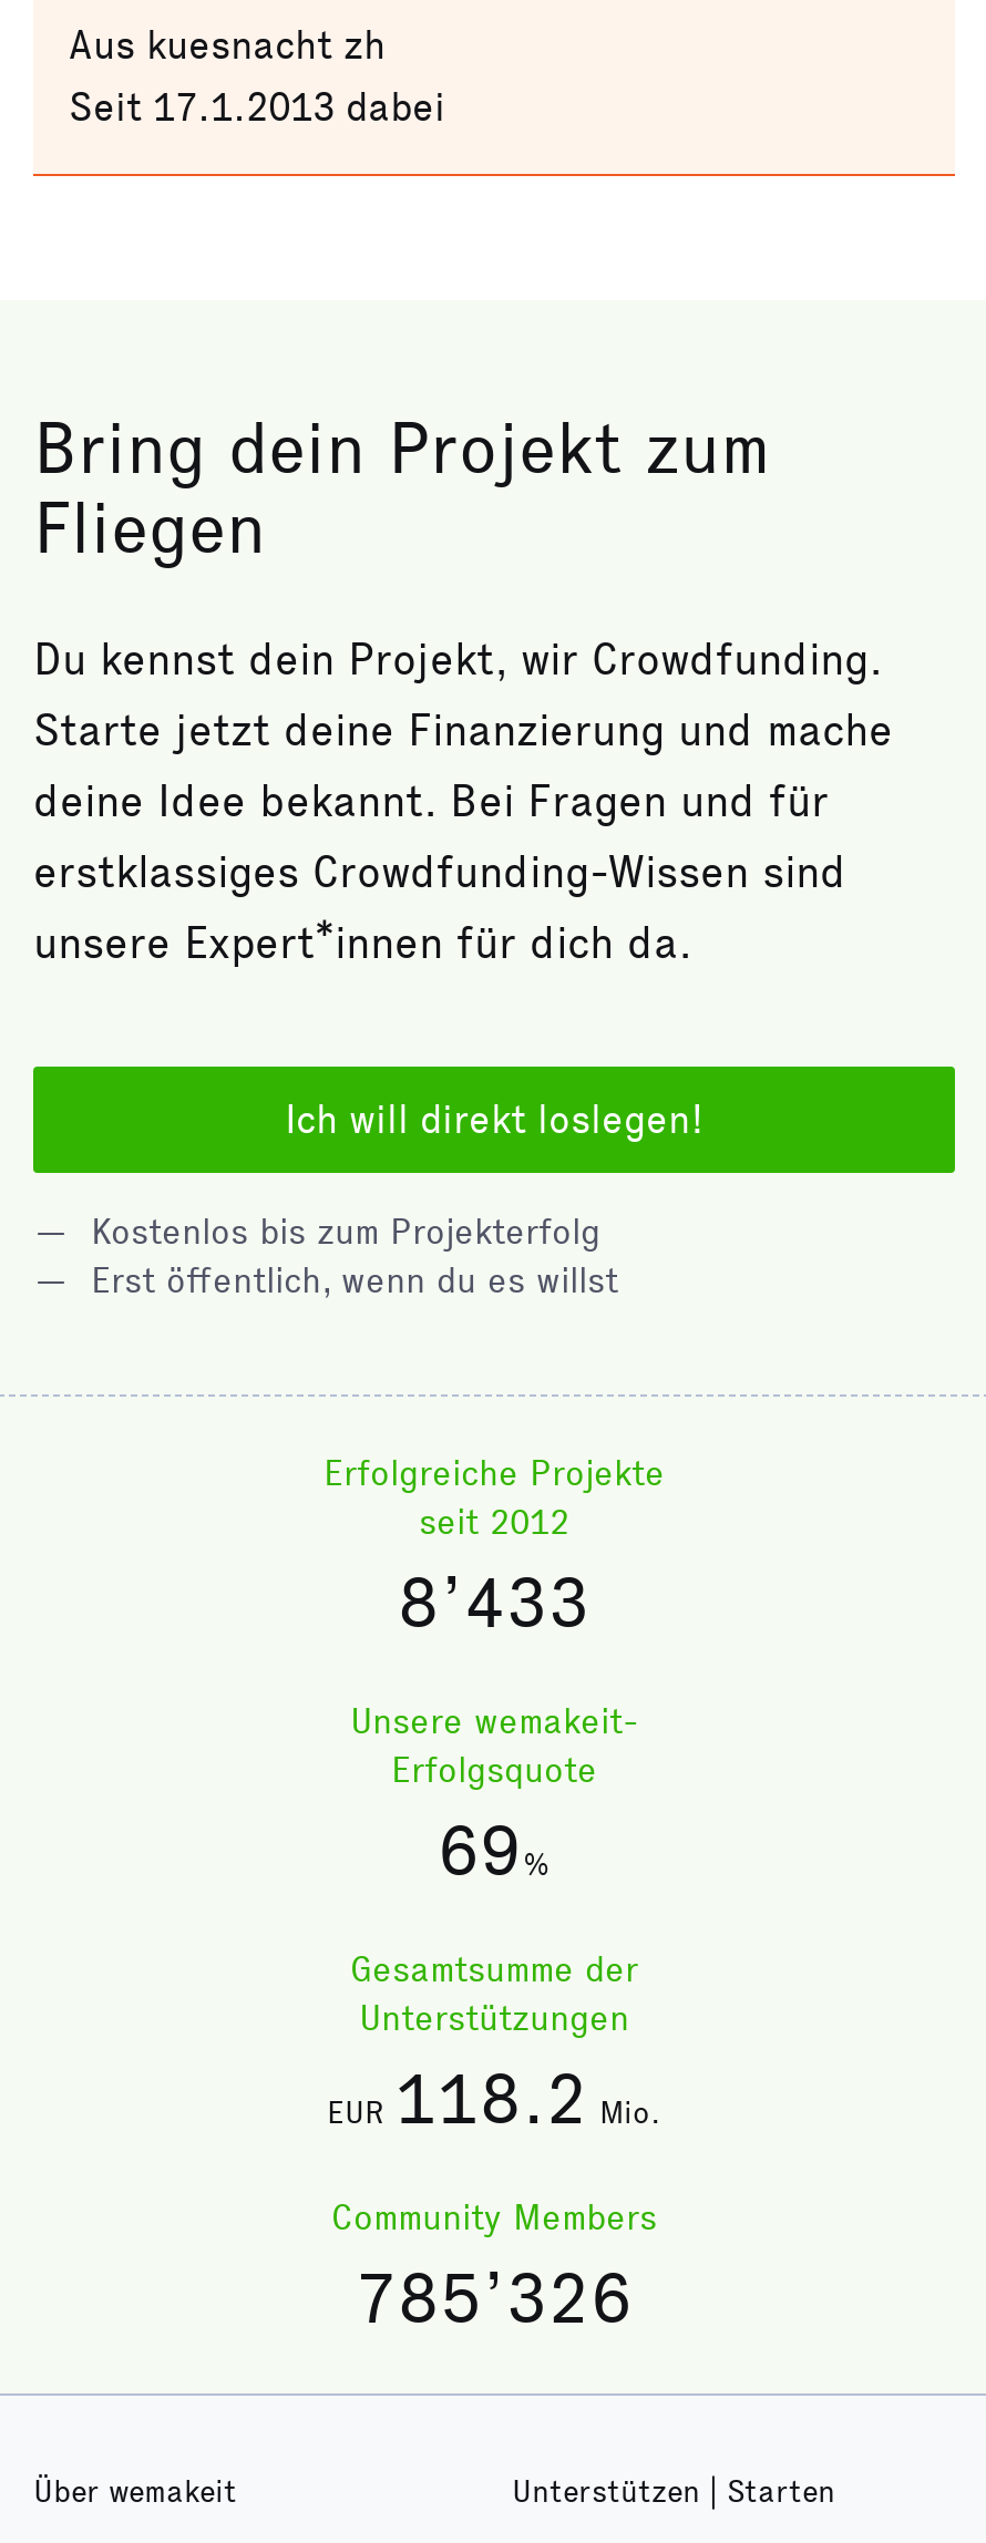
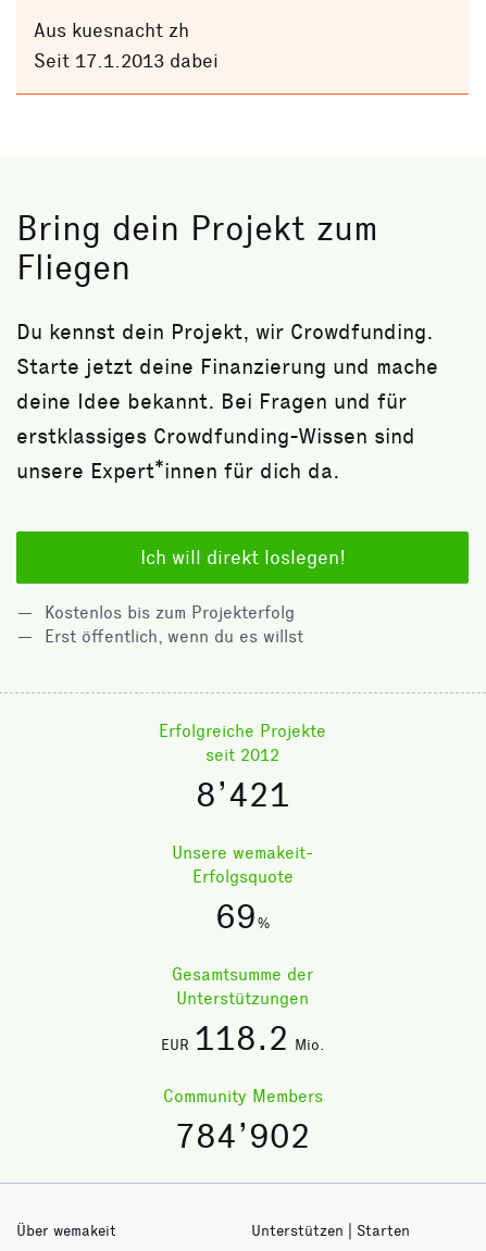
- 8’433
+ 8’421

- 785’326
+ 784’902
